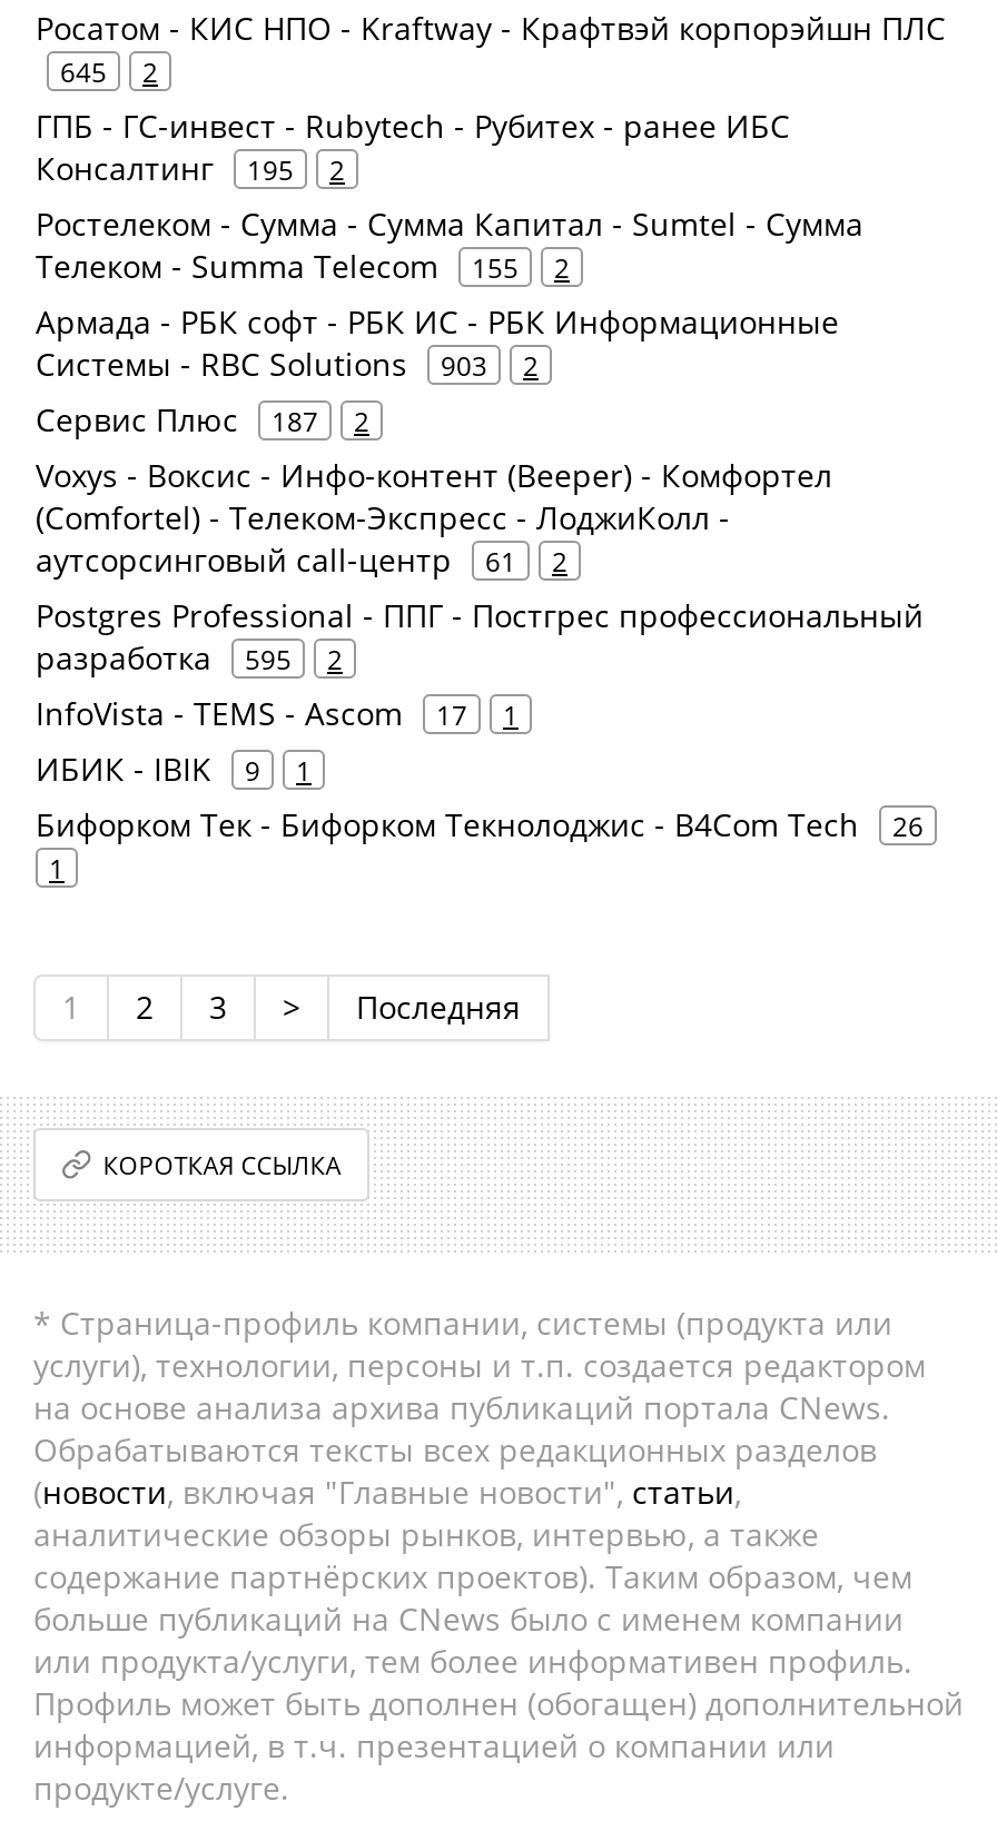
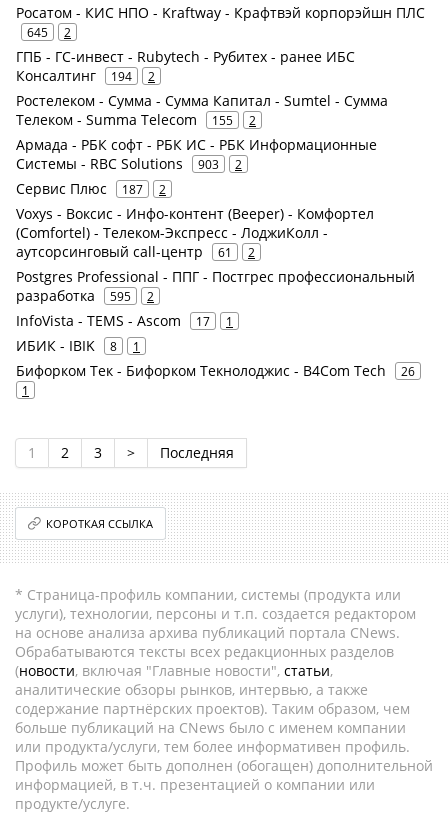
- Консалтинг 195 2
+ Консалтинг 194 2

- ИБИК - IBIK 9 1
+ ИБИК - IBIK 8 1
